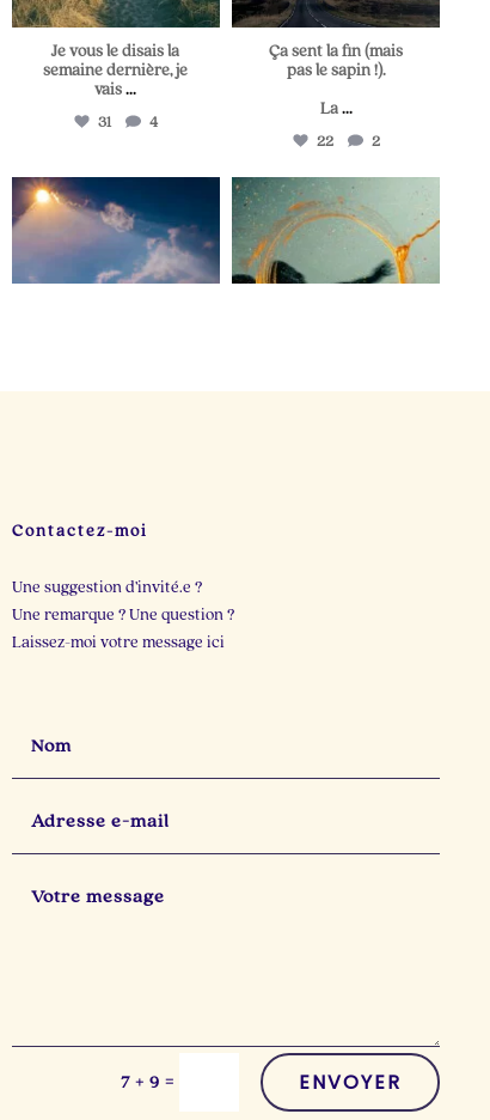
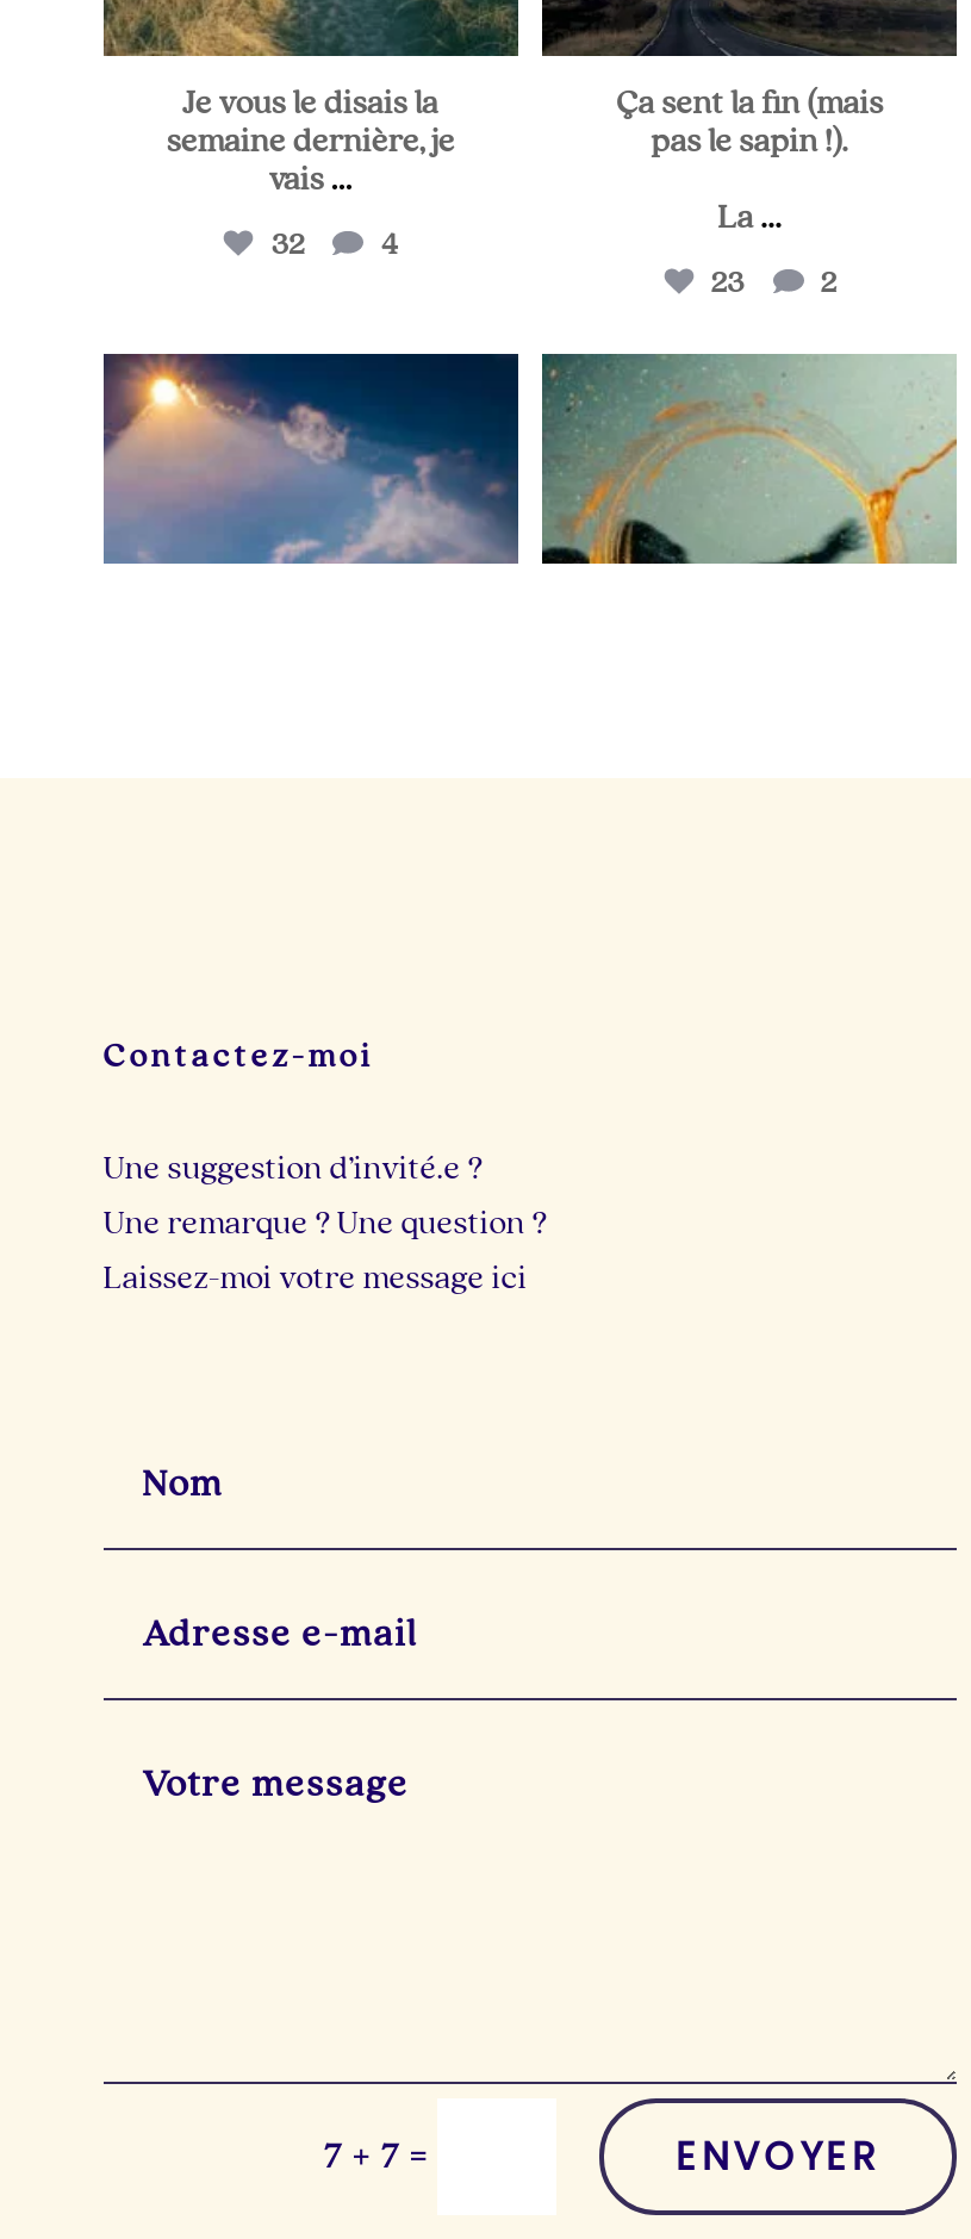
- 31
+ 32

- 22
+ 23

- 7 + 9 =
+ 7 + 7 =
